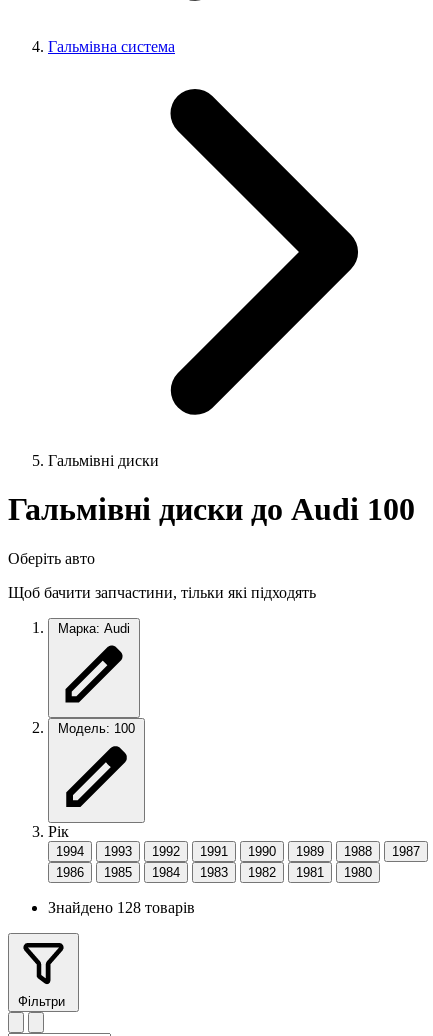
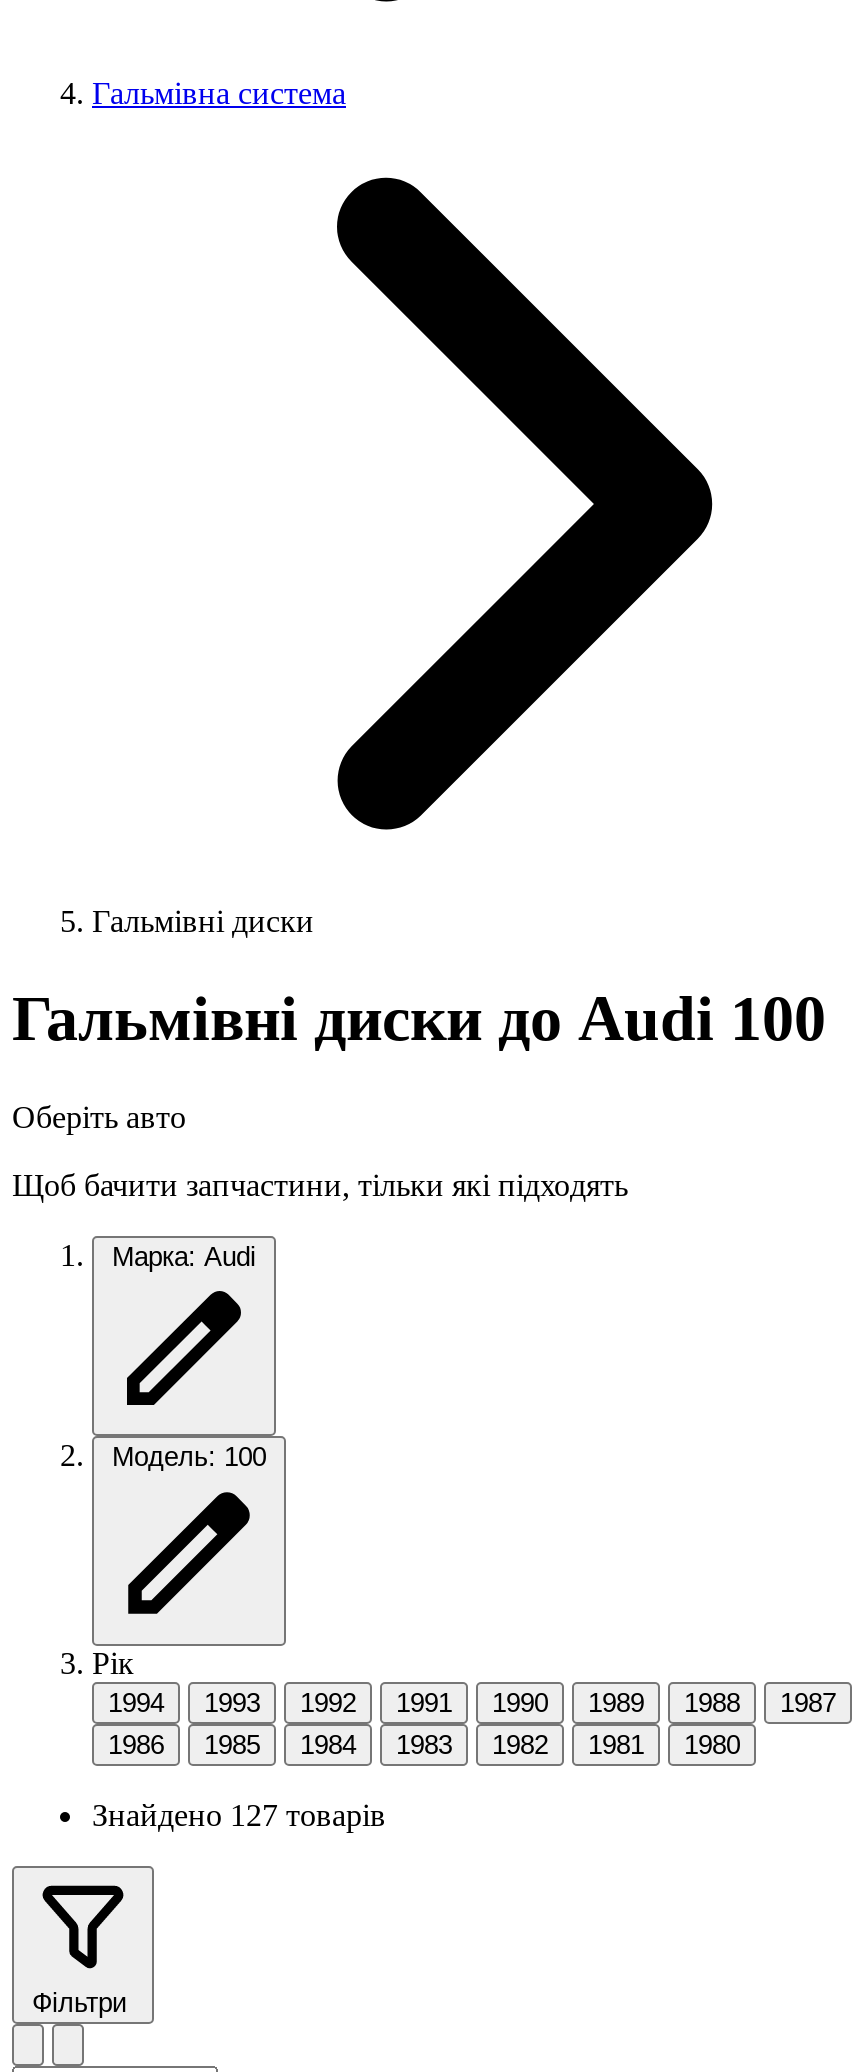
- Знайдено 128 товарів
+ Знайдено 127 товарів
